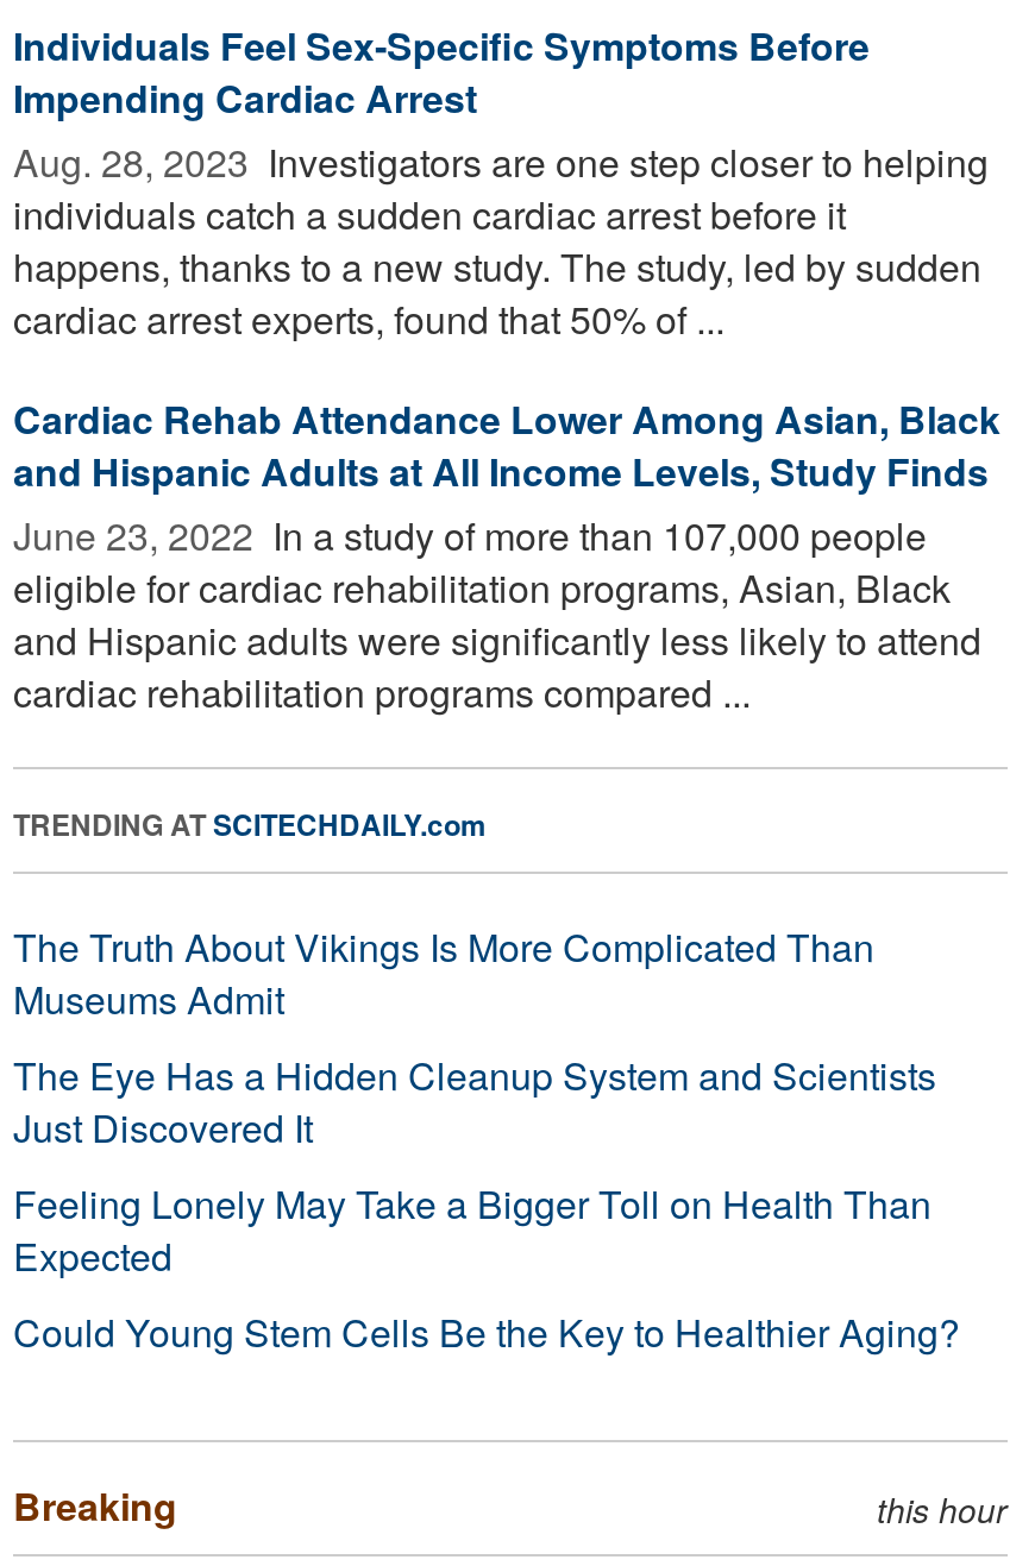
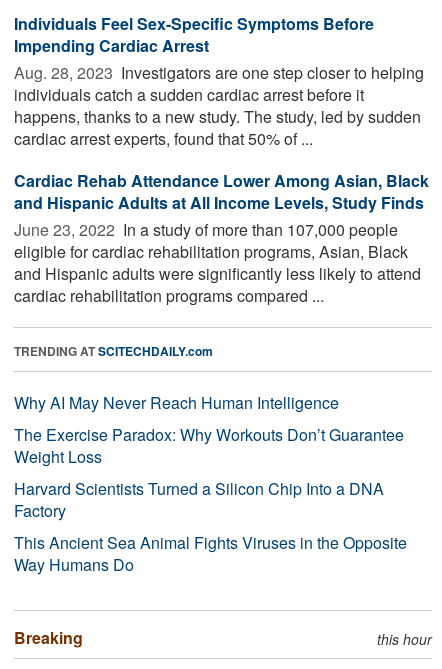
- The Truth About Vikings Is More Complicated Than
- Museums Admit
- The Eye Has a Hidden Cleanup System and Scientists
- Just Discovered It
- Feeling Lonely May Take a Bigger Toll on Health Than
- Expected
- Could Young Stem Cells Be the Key to Healthier Aging?
+ Why AI May Never Reach Human Intelligence
+ The Exercise Paradox: Why Workouts Don’t Guarantee
+ Weight Loss
+ Harvard Scientists Turned a Silicon Chip Into a DNA
+ Factory
+ This Ancient Sea Animal Fights Viruses in the Opposite
+ Way Humans Do
